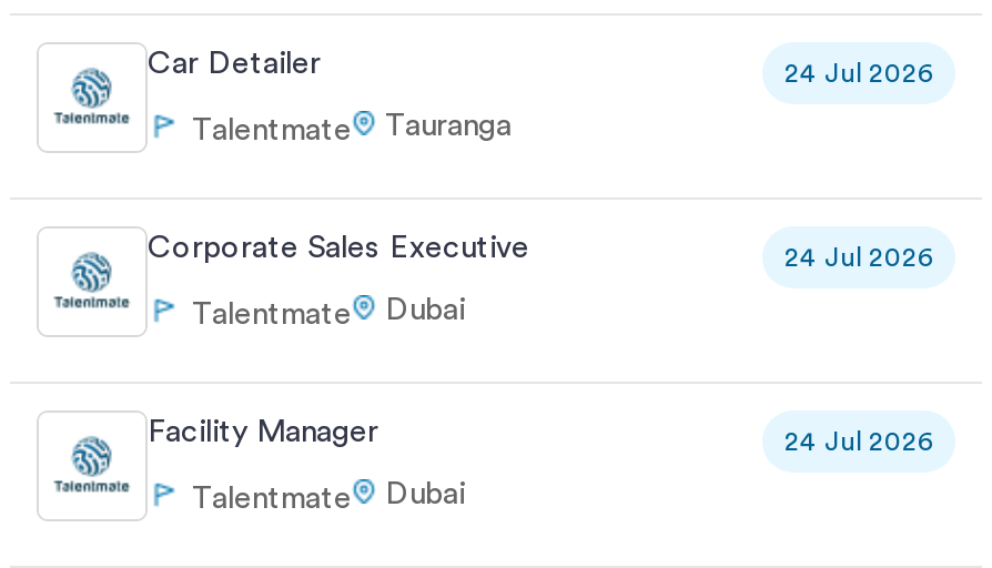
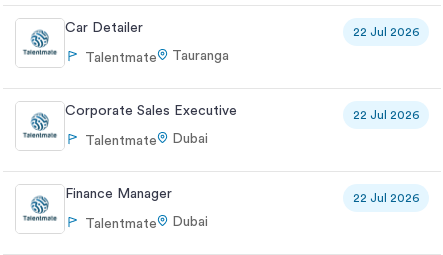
- 24 Jul 2026
+ 22 Jul 2026

- 24 Jul 2026
+ 22 Jul 2026

- Facility Manager
+ Finance Manager

- 24 Jul 2026
+ 22 Jul 2026
